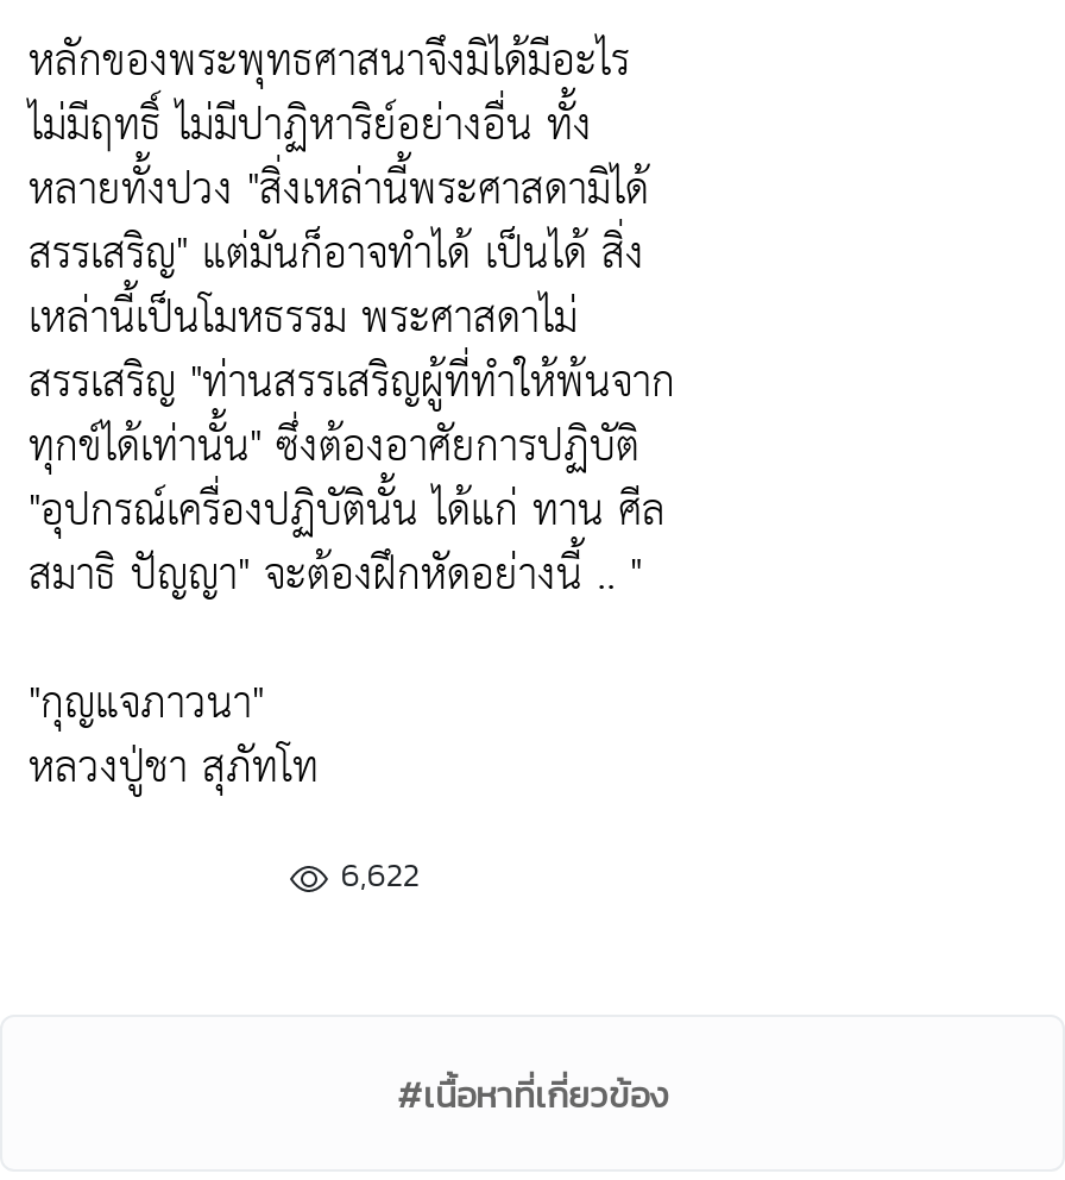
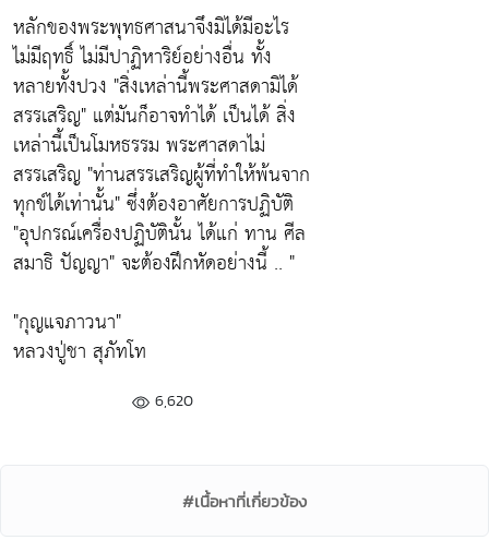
- 6,622
+ 6,620
